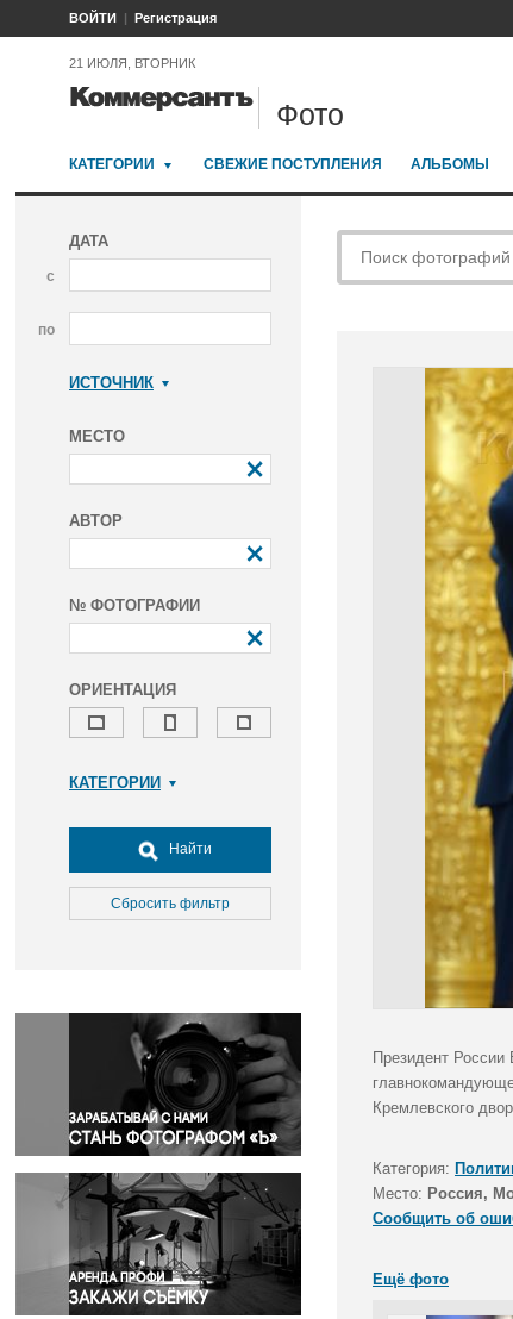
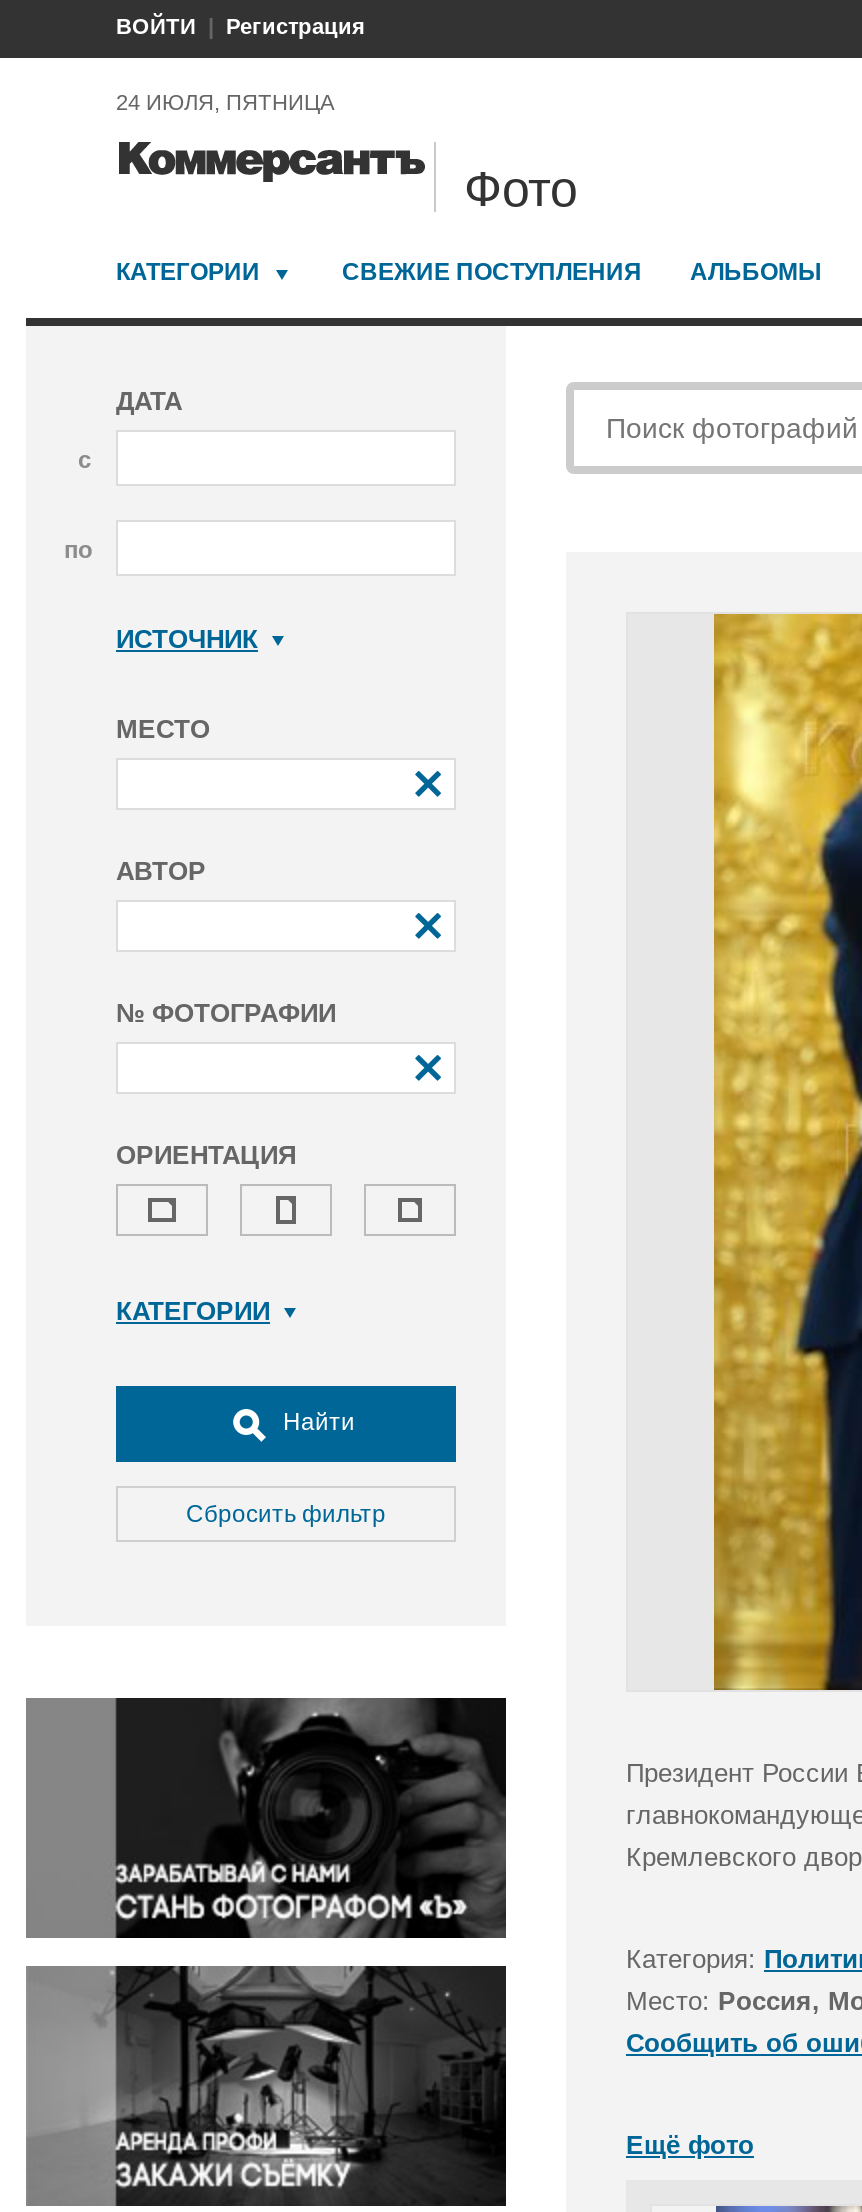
- 21 ИЮЛЯ, ВТОРНИК
+ 24 ИЮЛЯ, ПЯТНИЦА
